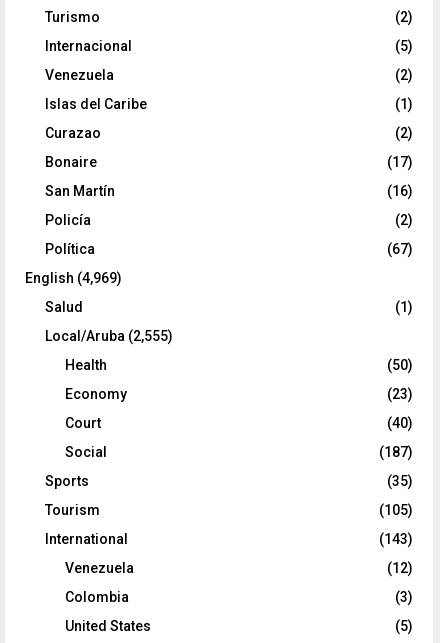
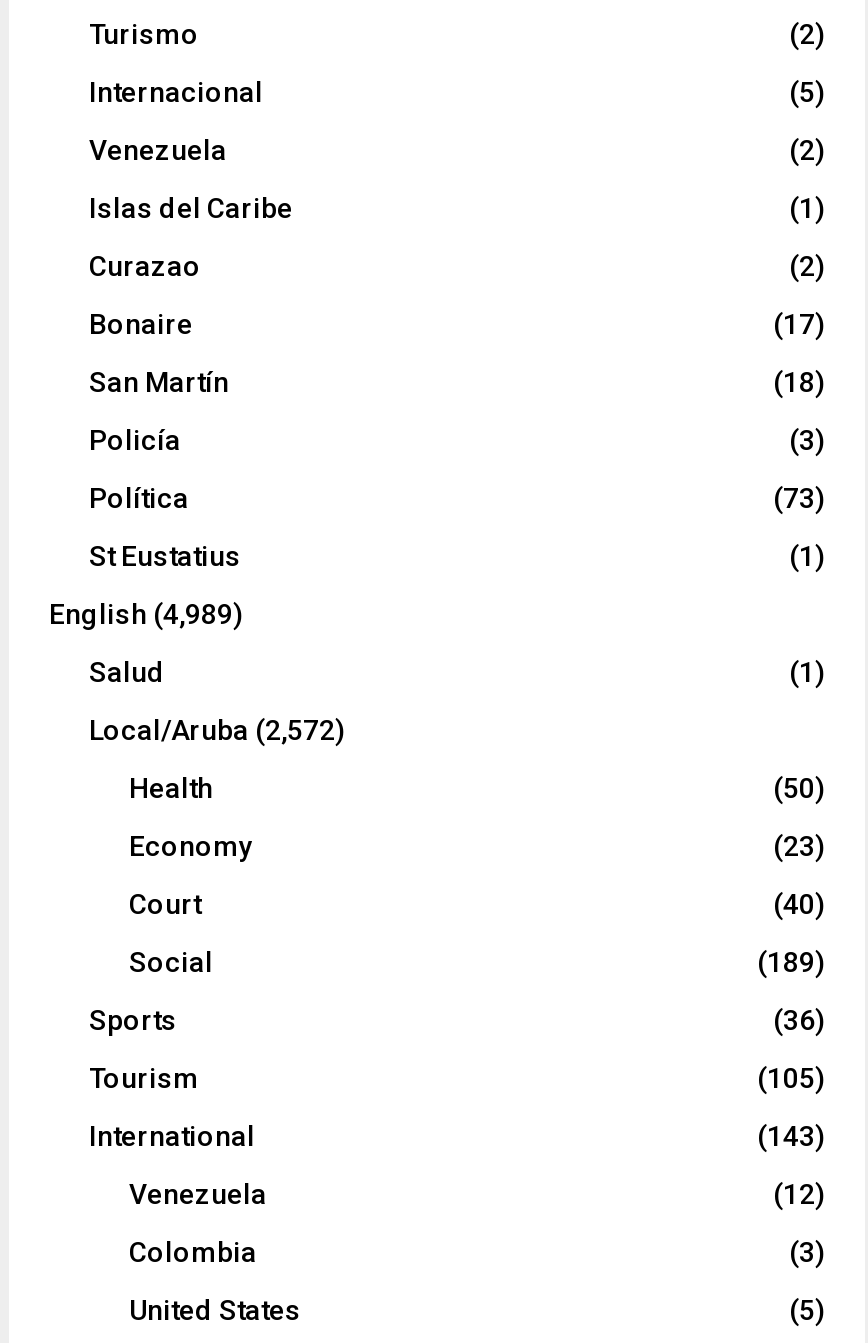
- (16)
+ (18)

- (2)
+ (3)

- (67)
- English (4,969)
+ (73)
+ St Eustatius
+ (1)
+ English (4,989)

- Local/Aruba (2,555)
+ Local/Aruba (2,572)

- (187)
+ (189)

- (35)
+ (36)
